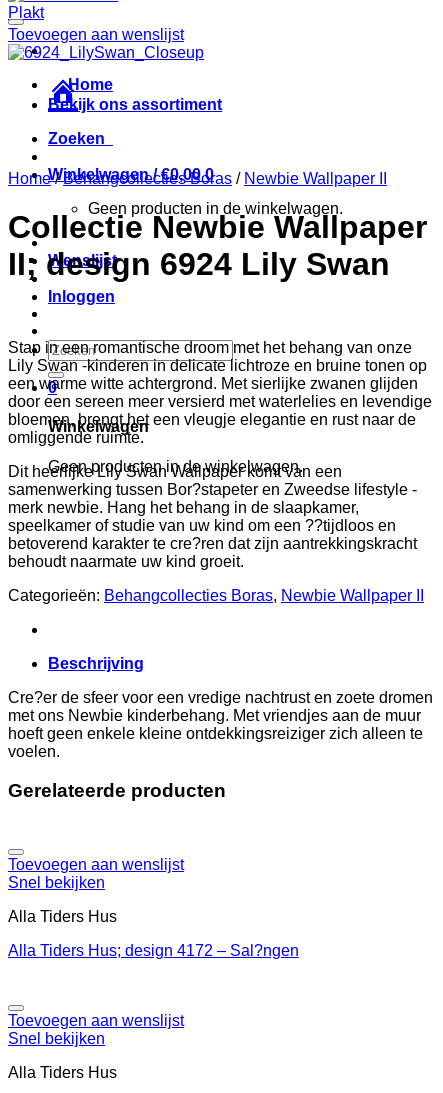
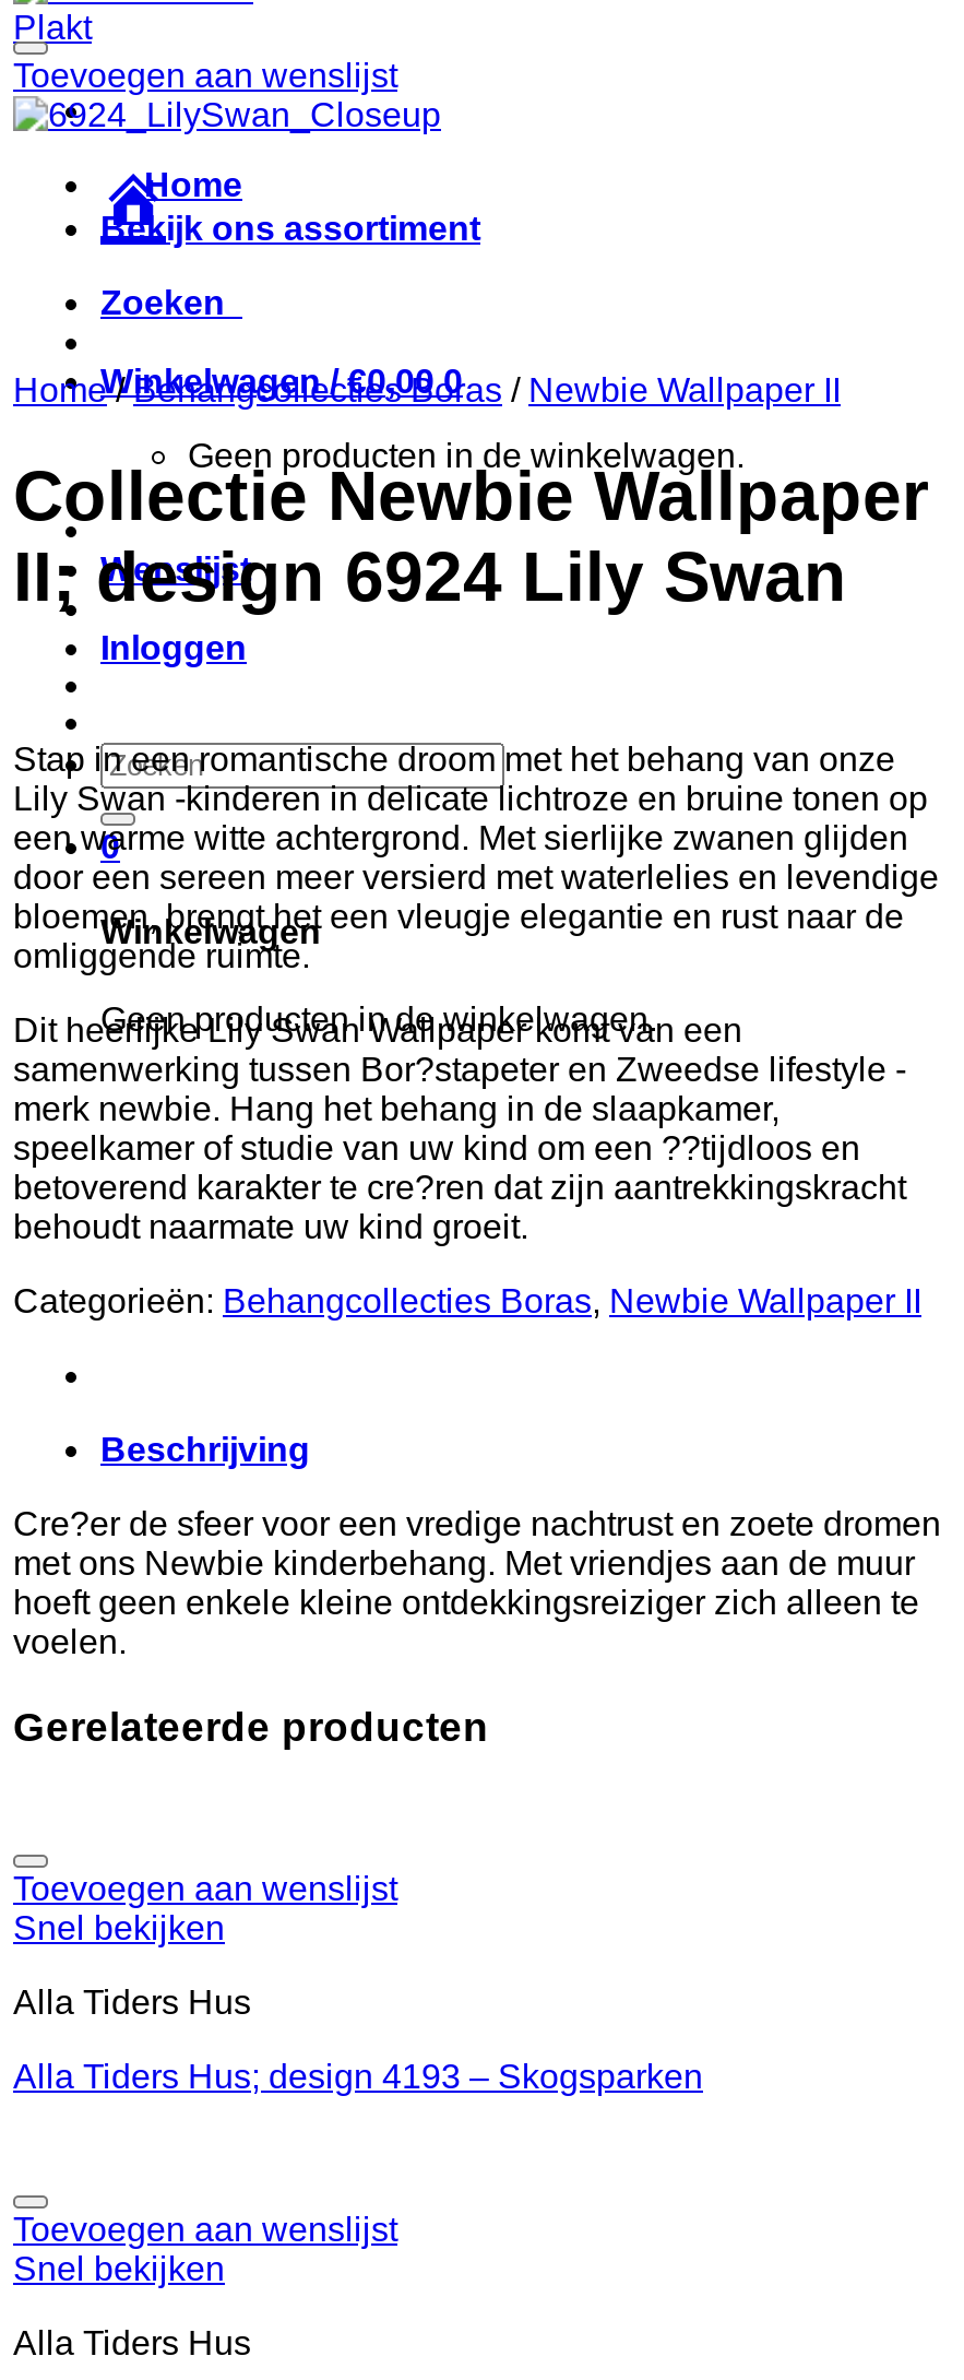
- Alla Tiders Hus; design 4172 – Sal?ngen
+ Alla Tiders Hus; design 4193 – Skogsparken
